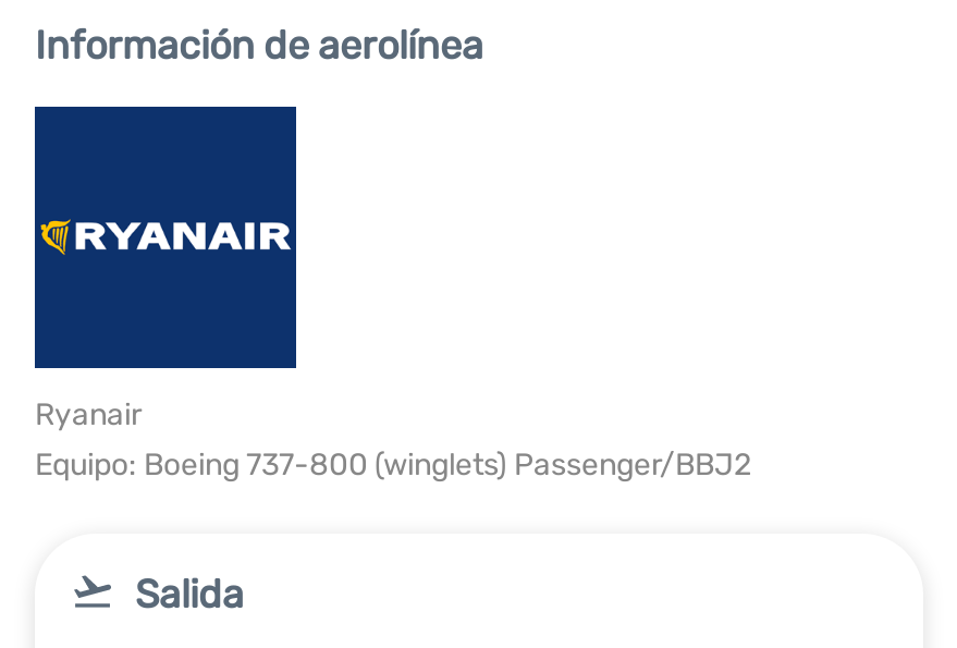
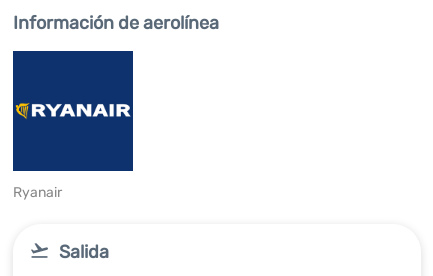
- Equipo: Boeing 737-800 (winglets) Passenger/BBJ2
